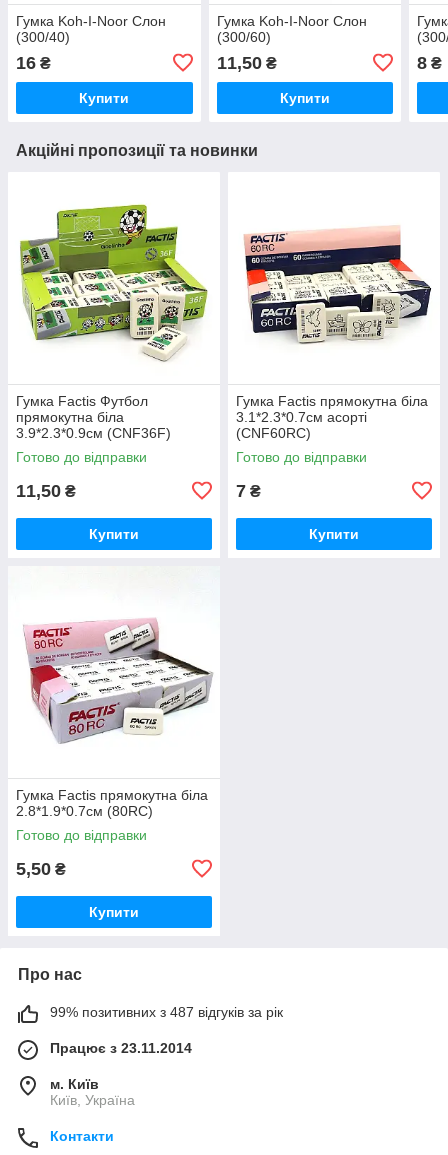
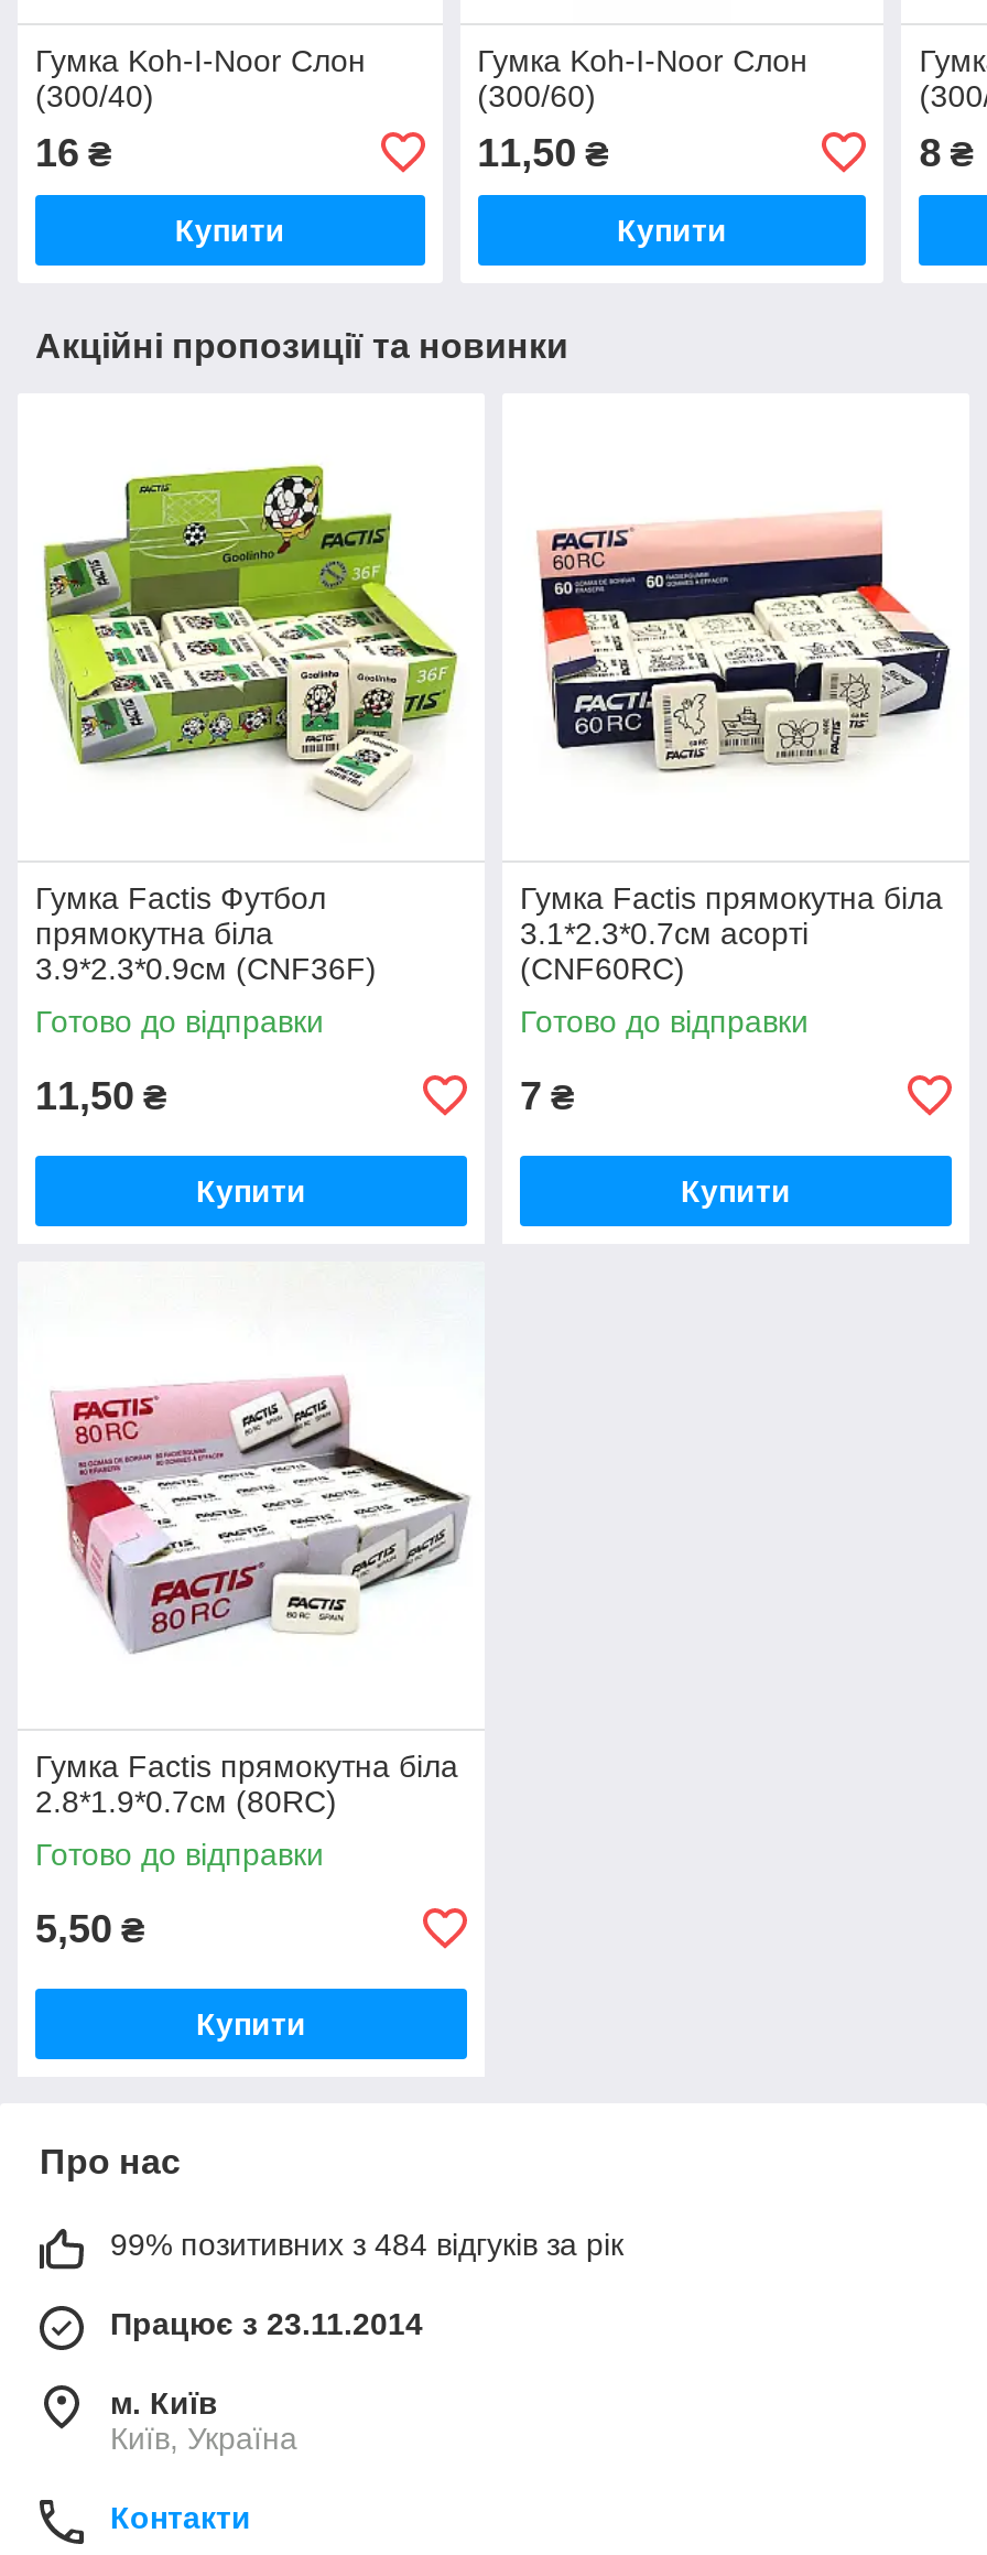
- 99% позитивних з 487 відгуків за рік
+ 99% позитивних з 484 відгуків за рік
